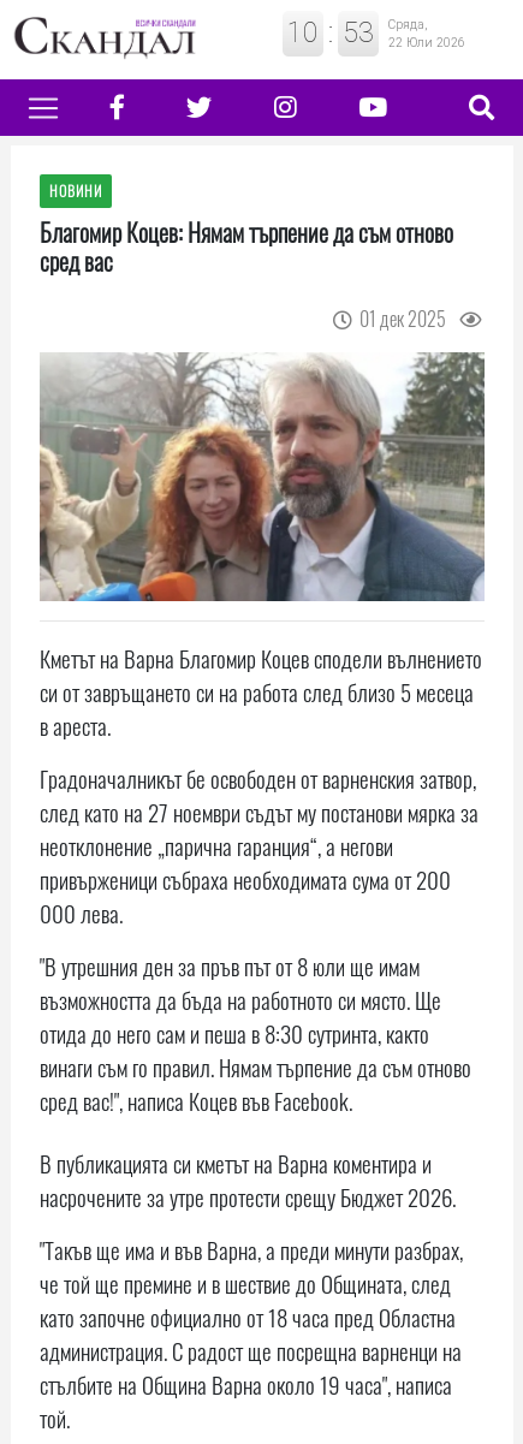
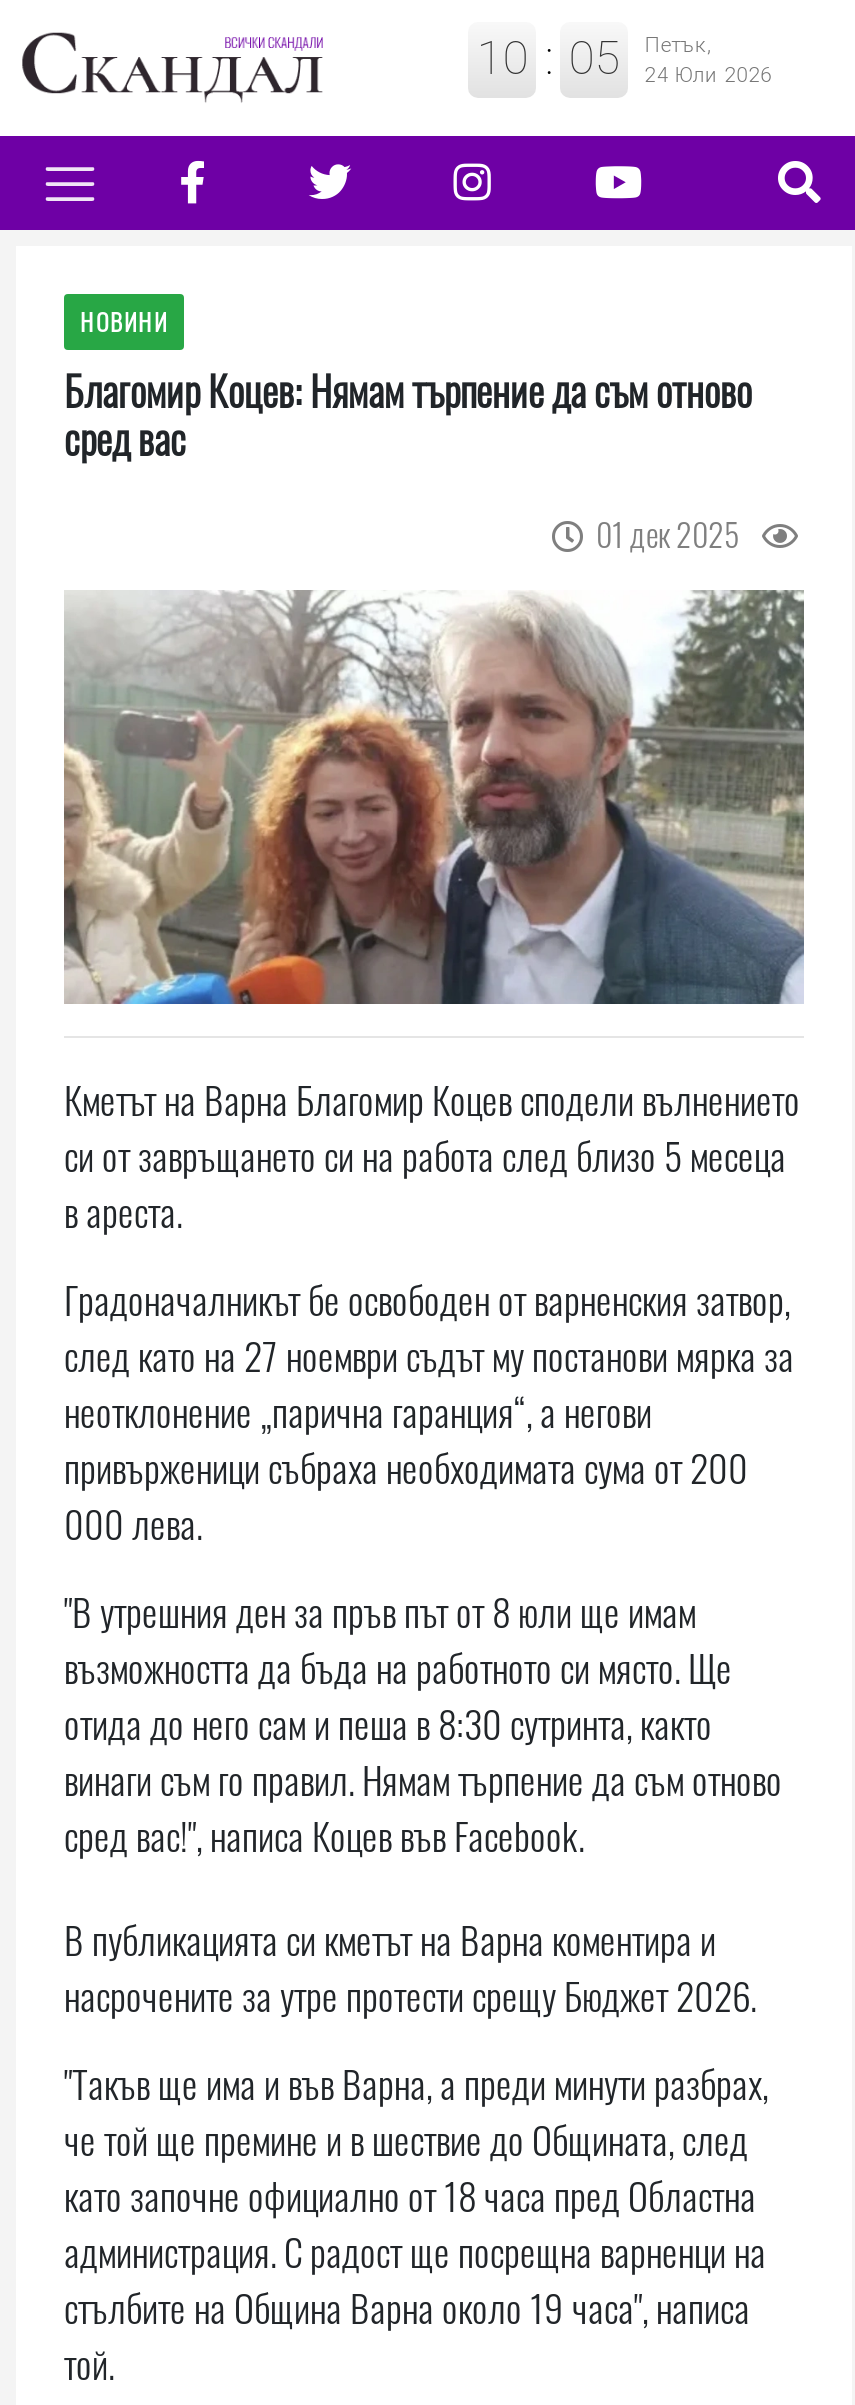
- 10 : 53
- Сряда,
- 22 Юли 2026
+ 10 : 05
+ Петък,
+ 24 Юли 2026
